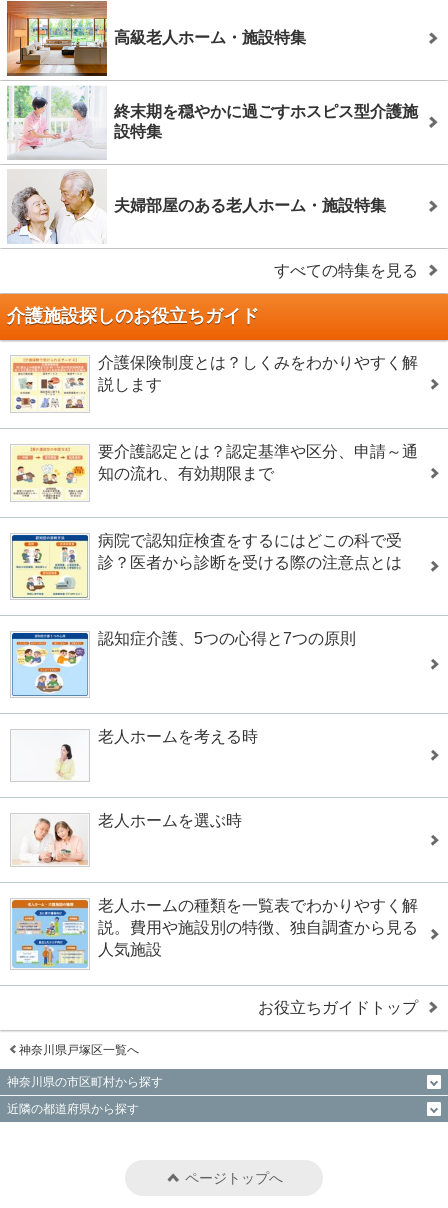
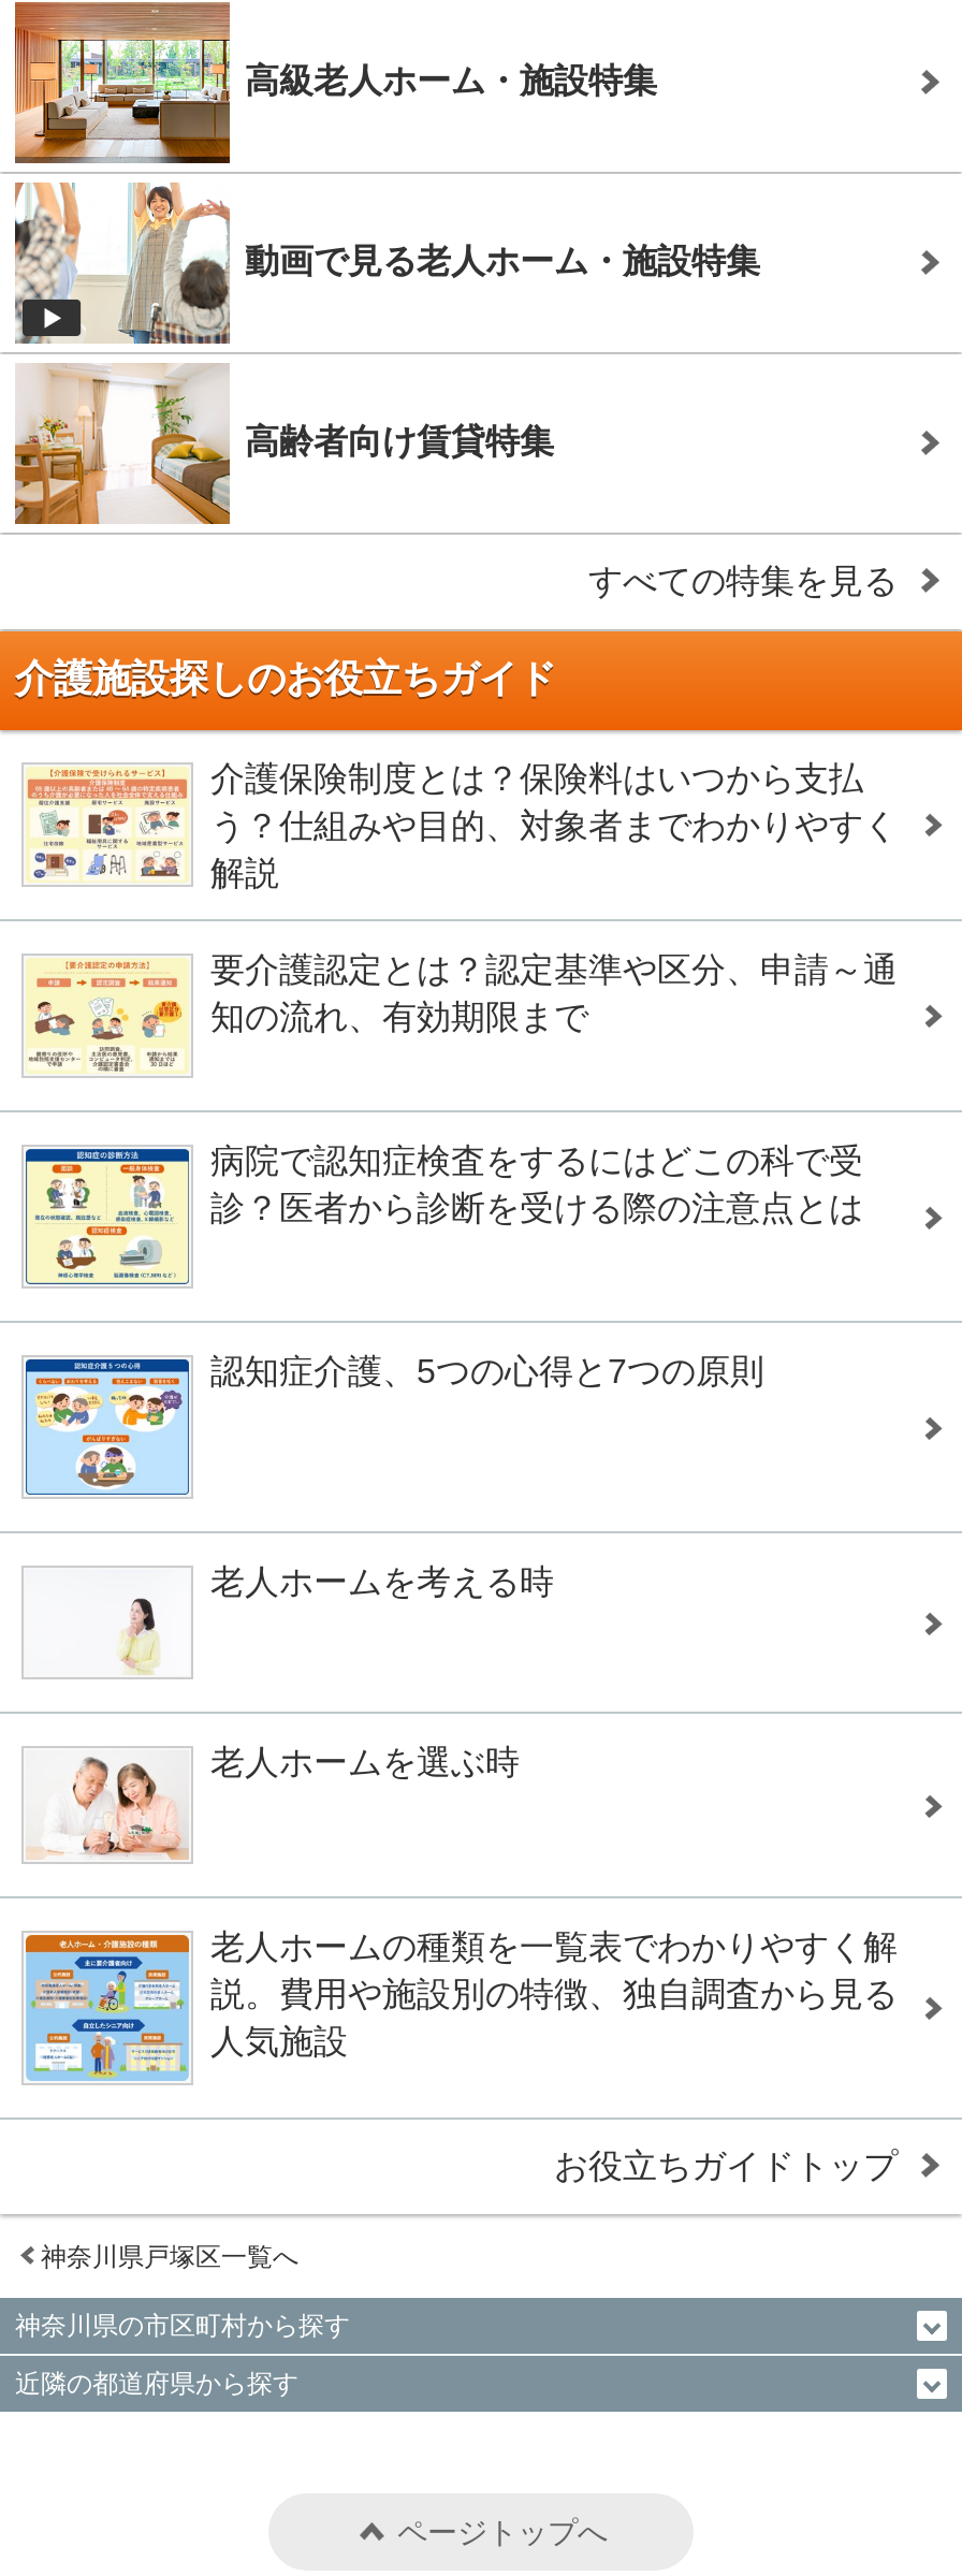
- [image]
- 終末期を穏やかに過ごすホスピス型介護施
- 設特集
+ [image]
+ 動画で見る老人ホーム・施設特集

- [image]
- 夫婦部屋のある老人ホーム・施設特集
+ [image]
+ 高齢者向け賃貸特集

- 介護保険制度とは？しくみをわかりやすく解
- 説します
+ 介護保険制度とは？保険料はいつから支払
+ う？仕組みや目的、対象者までわかりやすく
+ 解説
